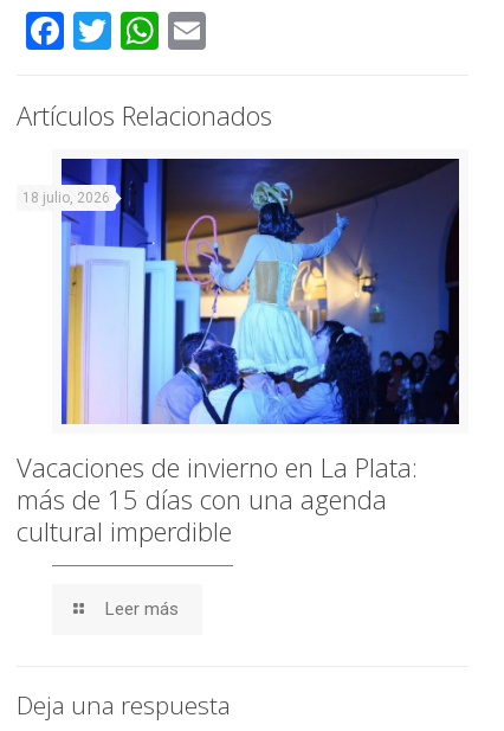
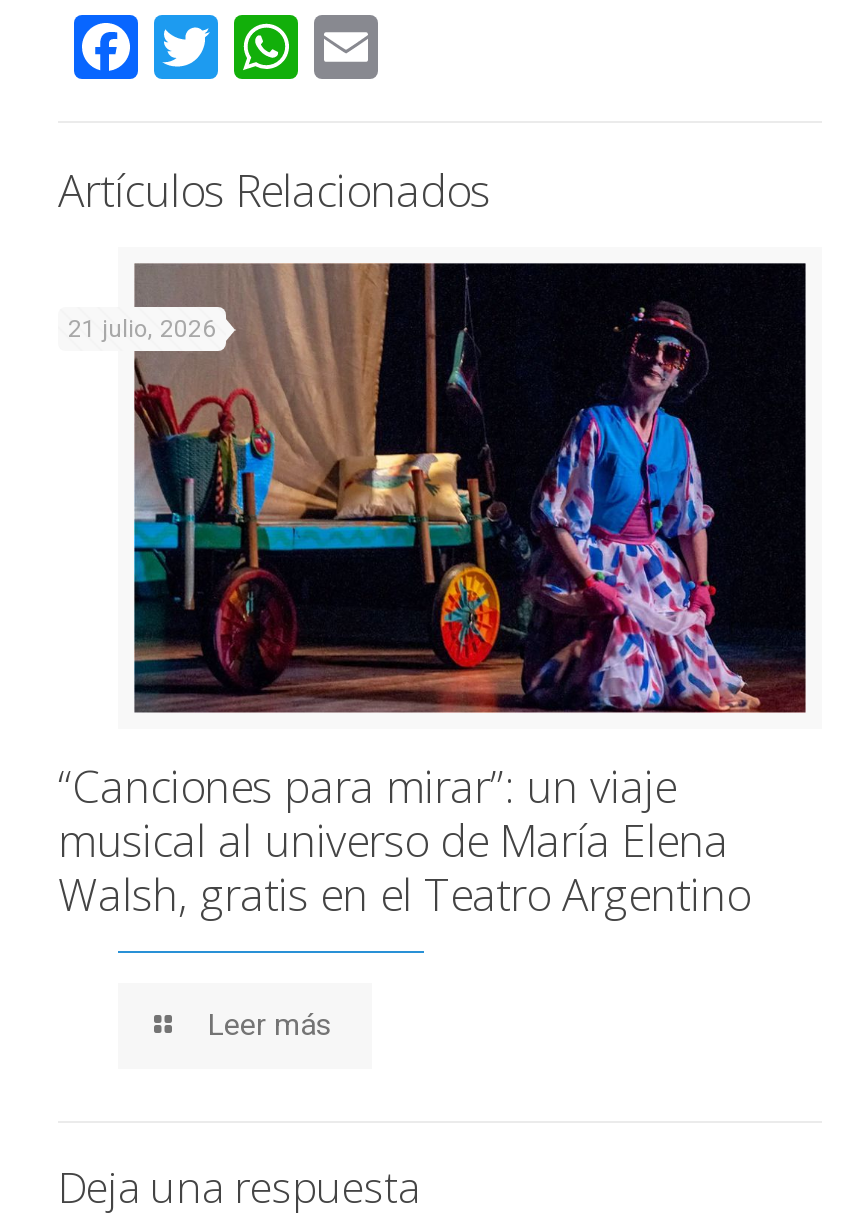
- [image]
- 18 julio, 2026
+ [image]
+ 21 julio, 2026

- Vacaciones de invierno en La Plata:
- más de 15 días con una agenda
- cultural imperdible
+ “Canciones para mirar”: un viaje
+ musical al universo de María Elena
+ Walsh, gratis en el Teatro Argentino
